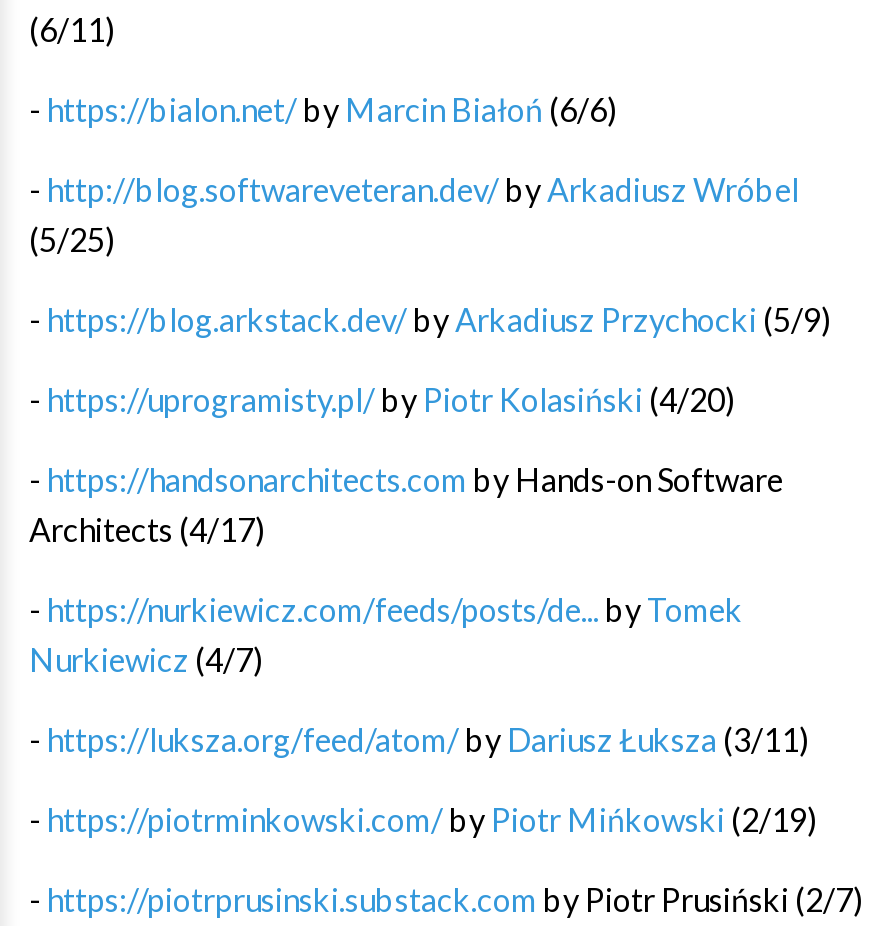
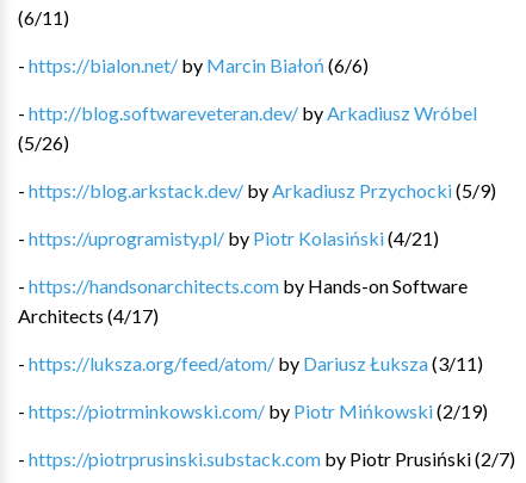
- (5/25)
+ (5/26)

- - https://uprogramisty.pl/ by Piotr Kolasiński (4/20)
+ - https://uprogramisty.pl/ by Piotr Kolasiński (4/21)

- - https://nurkiewicz.com/feeds/posts/de... by Tomek
- Nurkiewicz (4/7)
